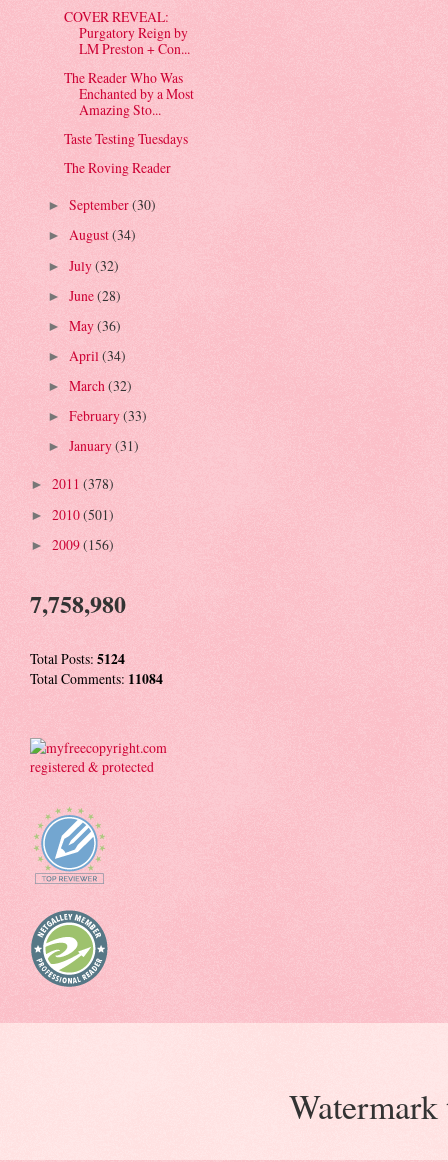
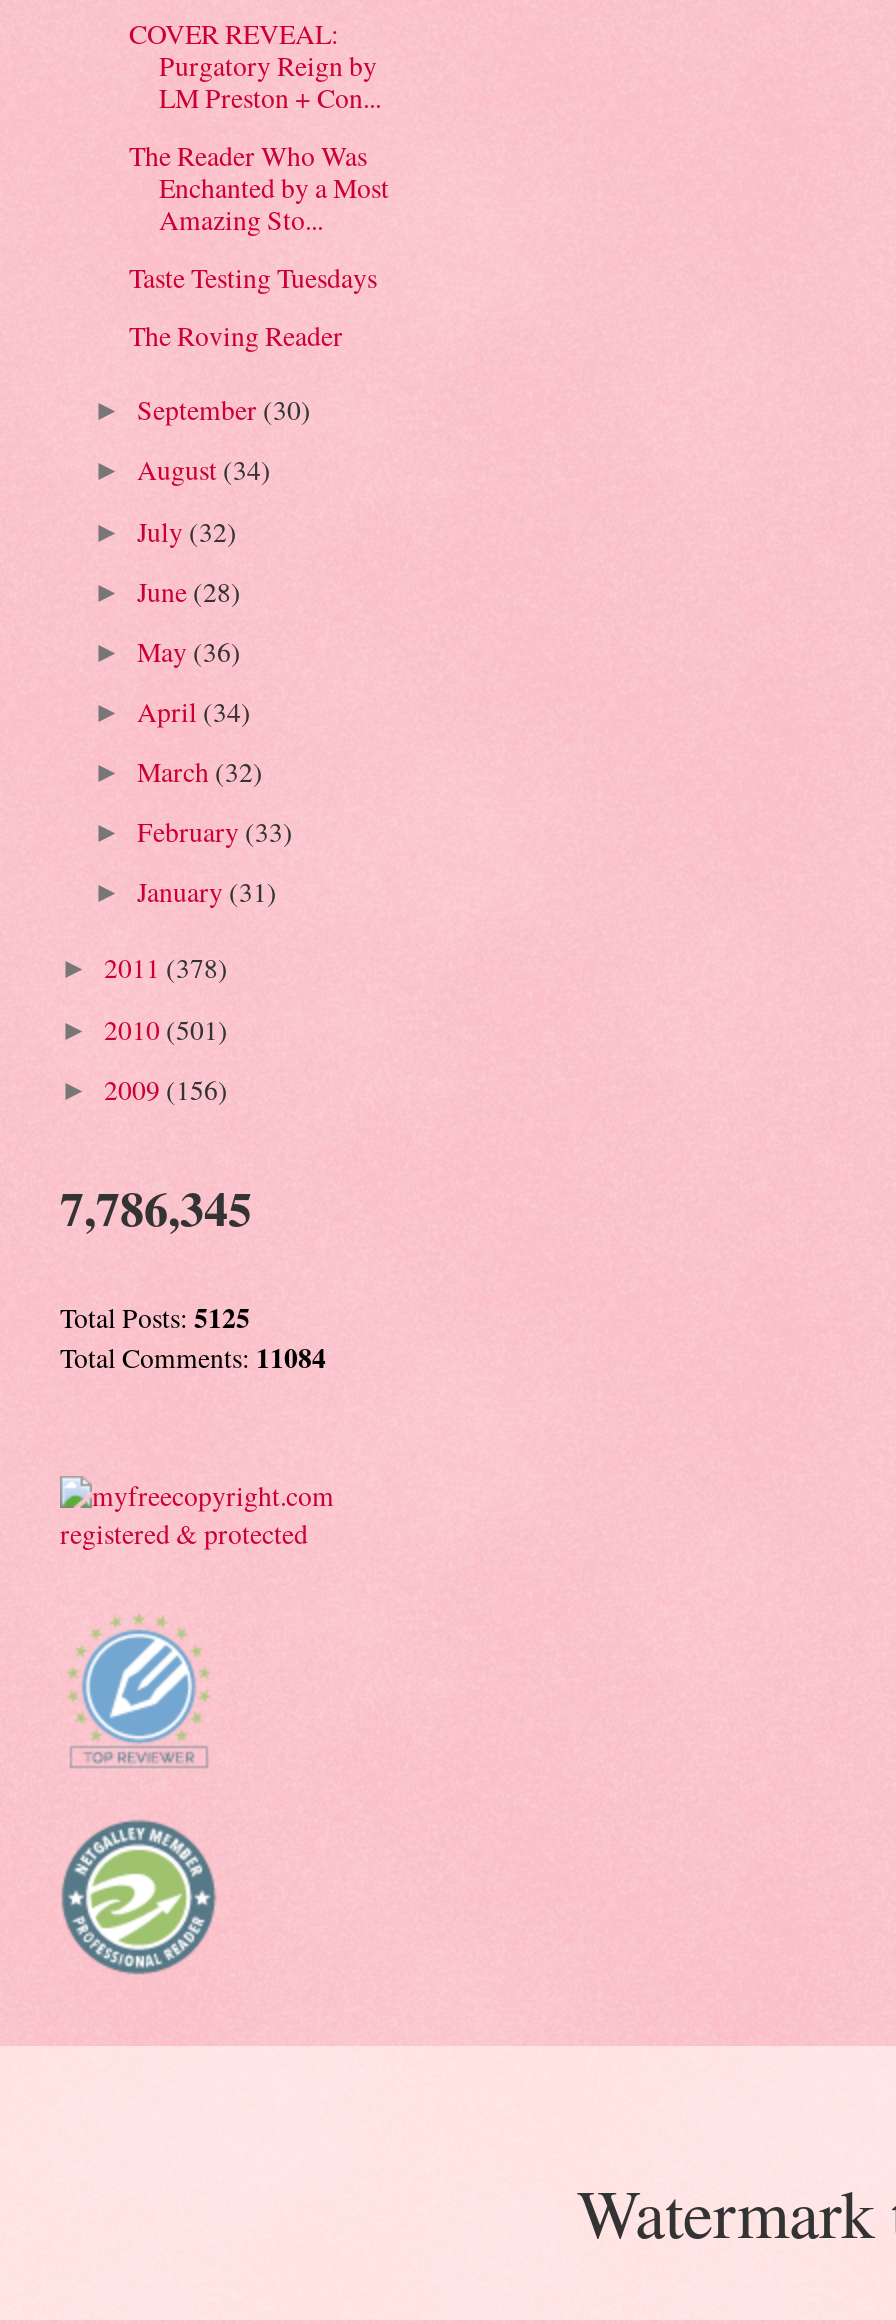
- 7,758,980
+ 7,786,345

- Total Posts: 5124
+ Total Posts: 5125
